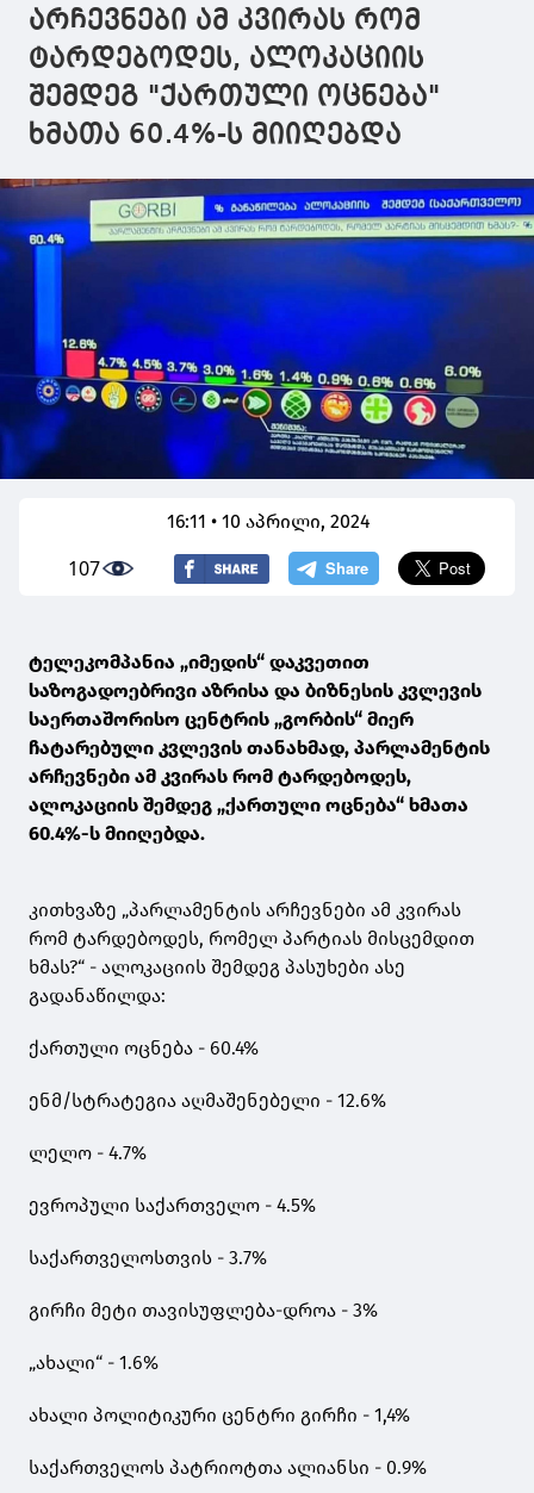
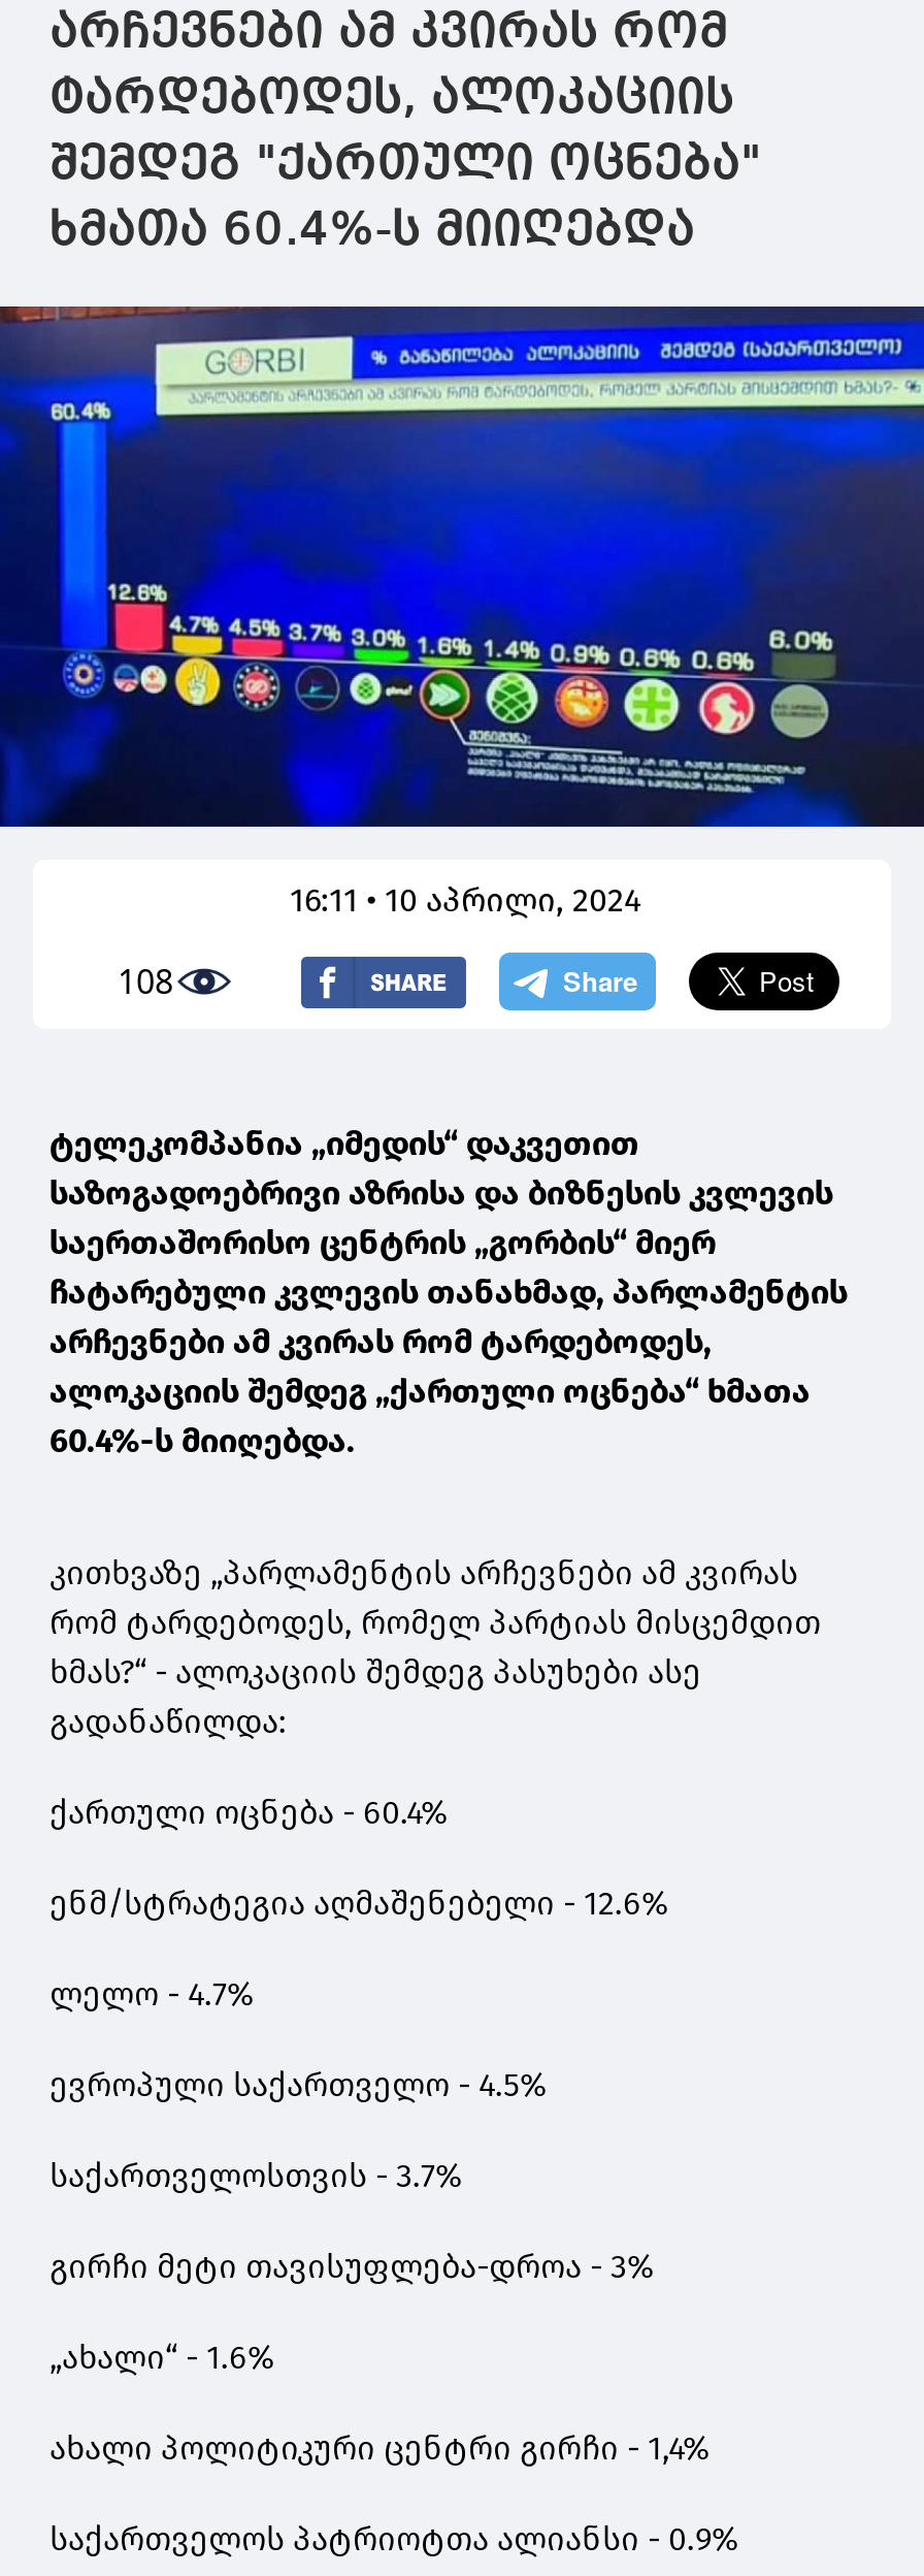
- 107
+ 108
